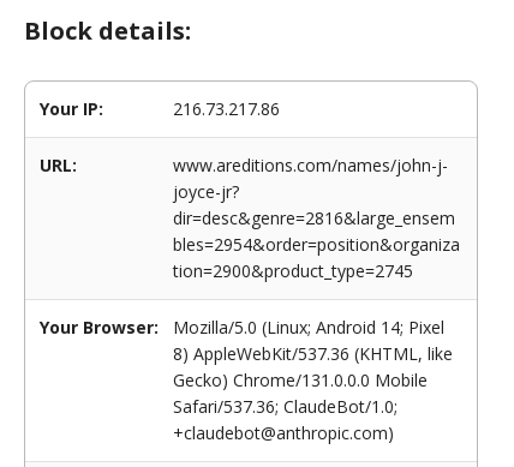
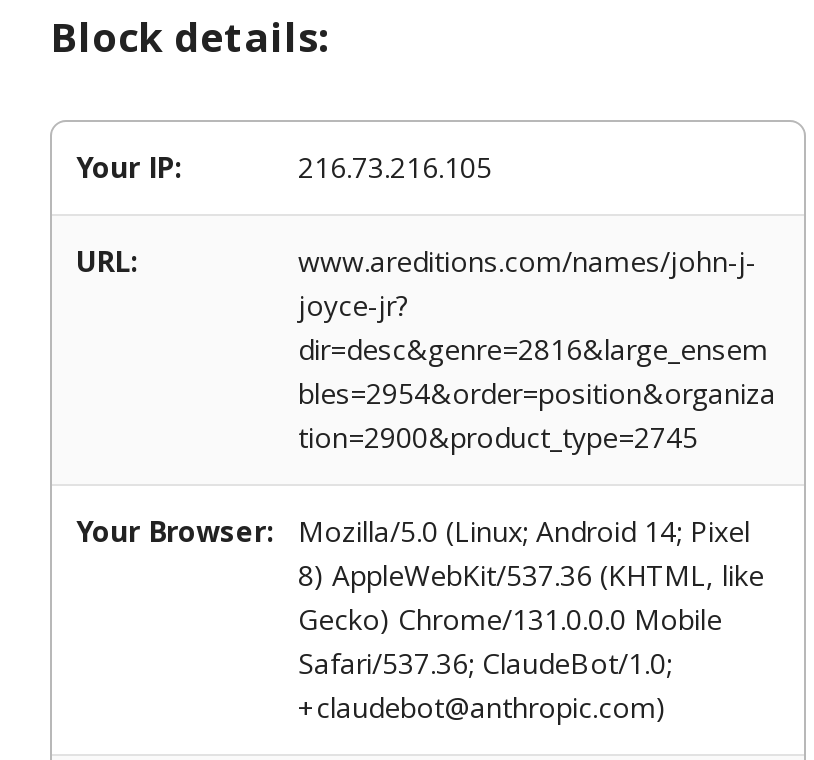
- 216.73.217.86
+ 216.73.216.105
